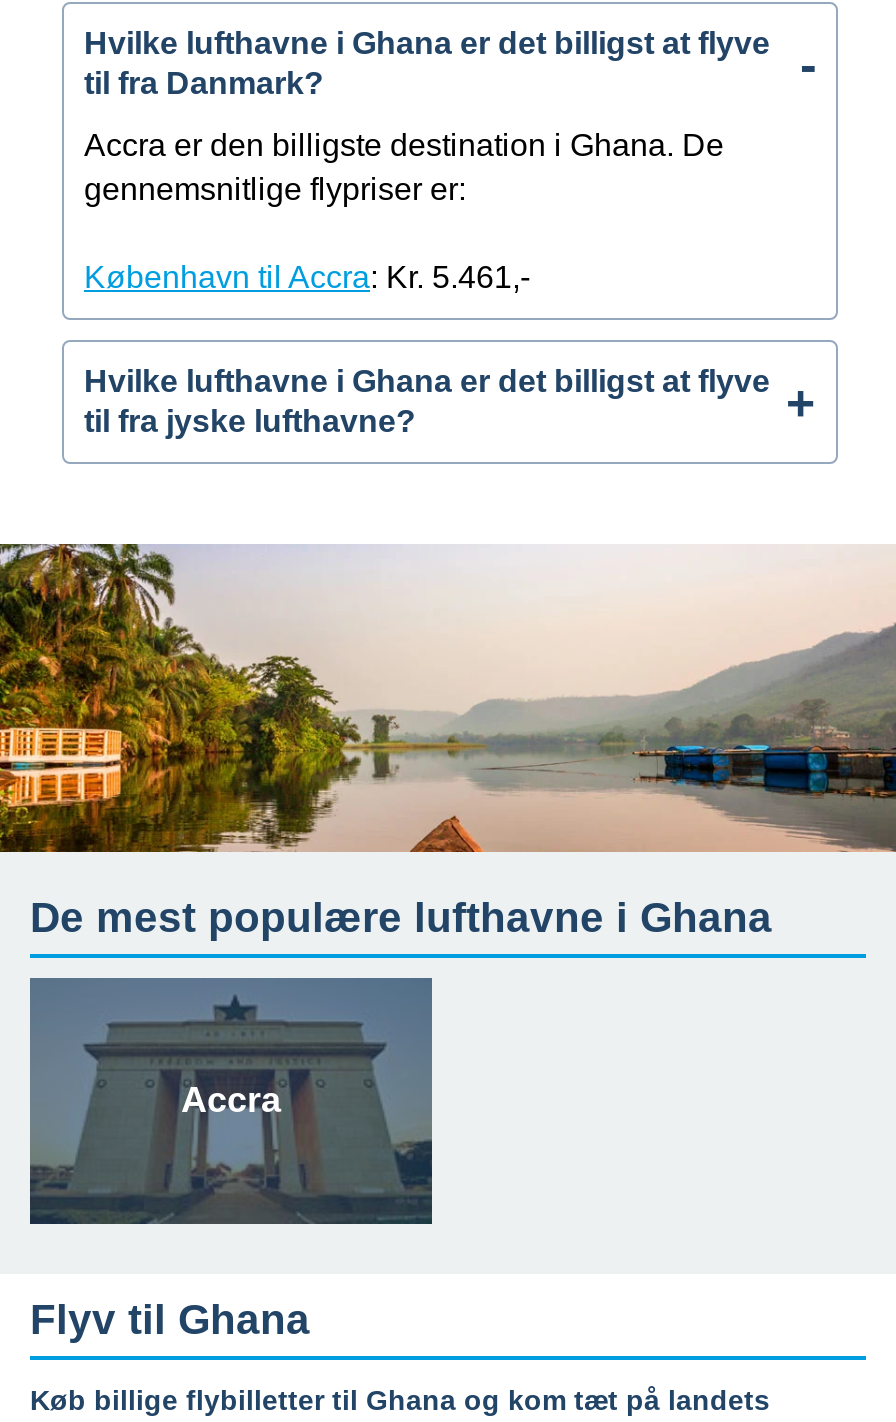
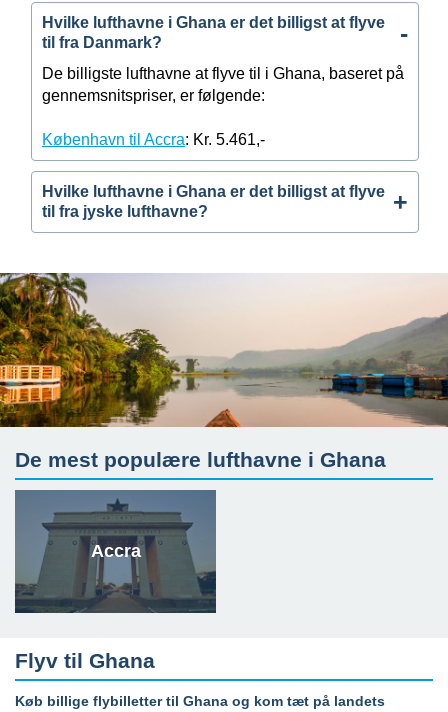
- Accra er den billigste destination i Ghana. De
- gennemsnitlige flypriser er:
+ De billigste lufthavne at flyve til i Ghana, baseret på
+ gennemsnitspriser, er følgende:
